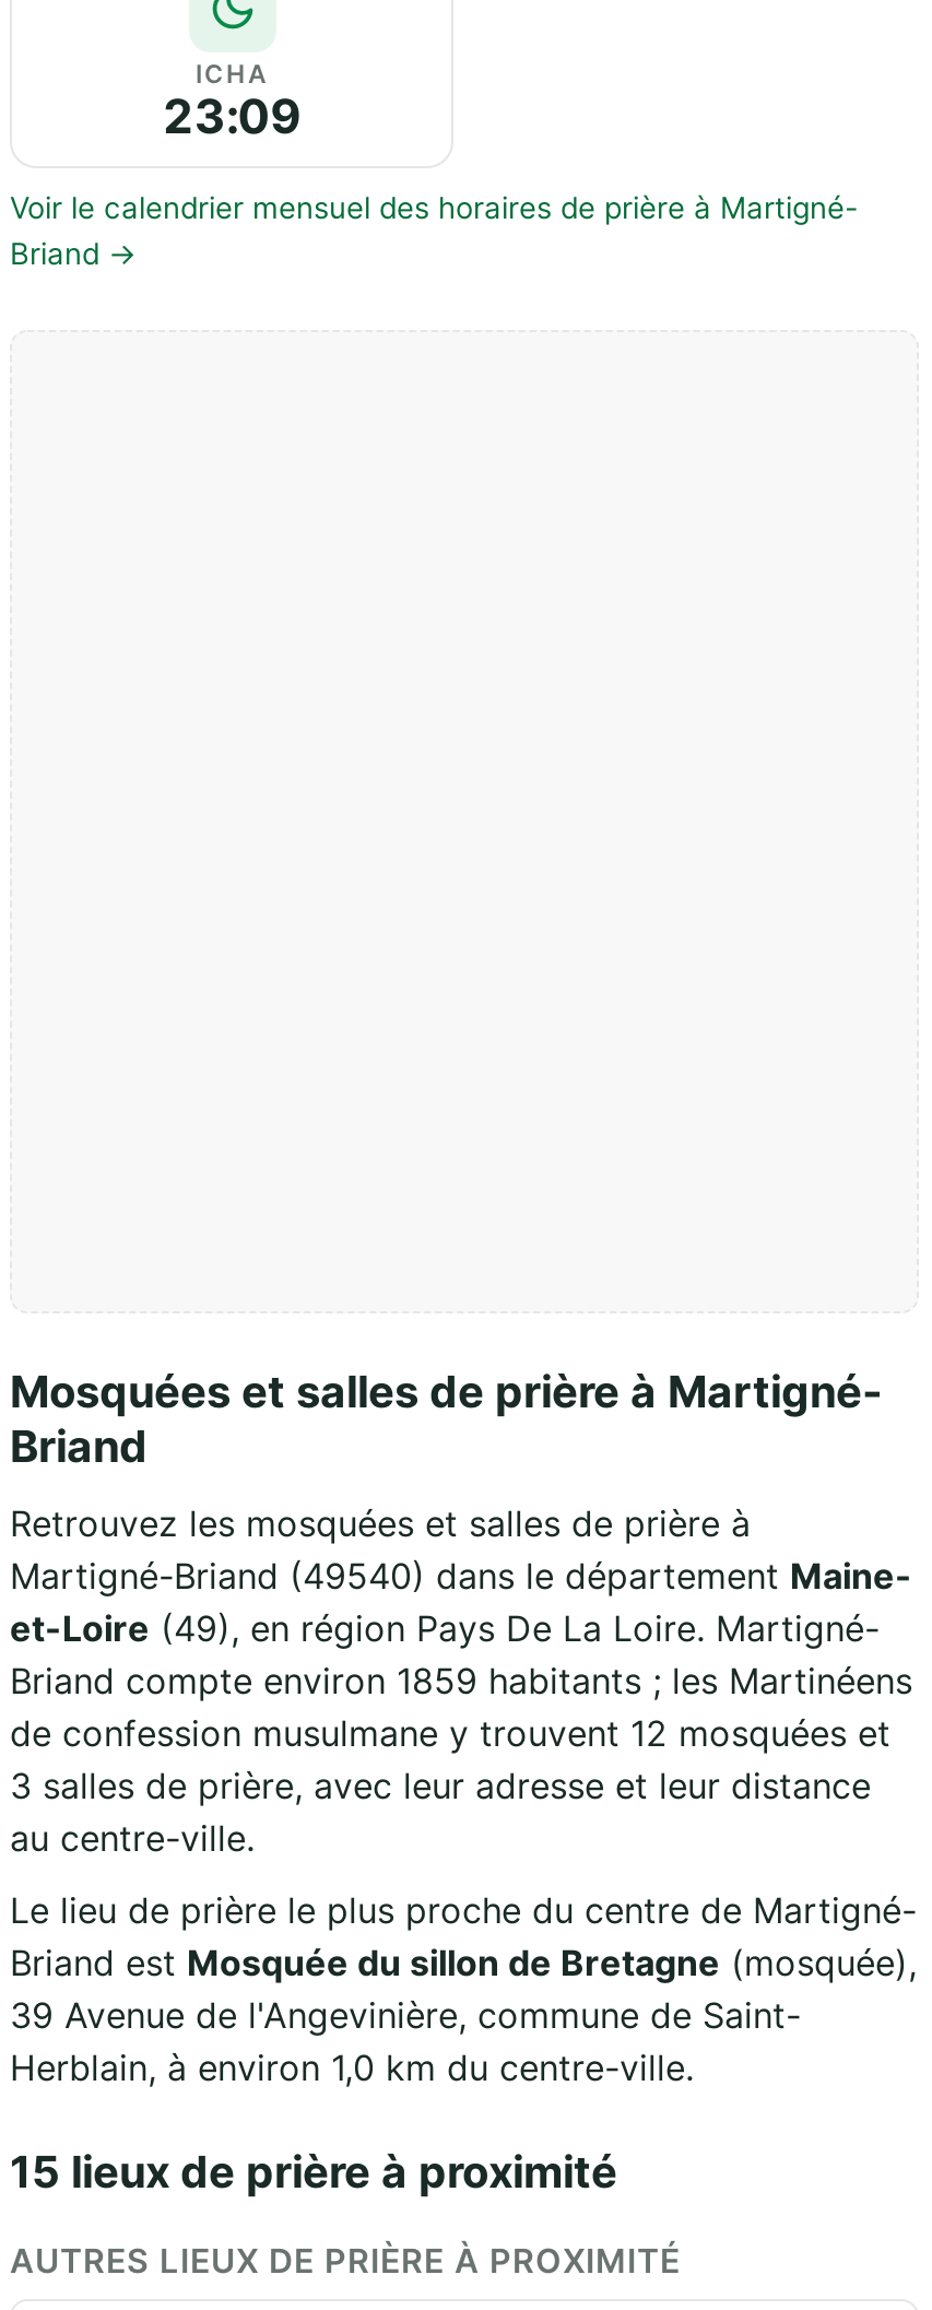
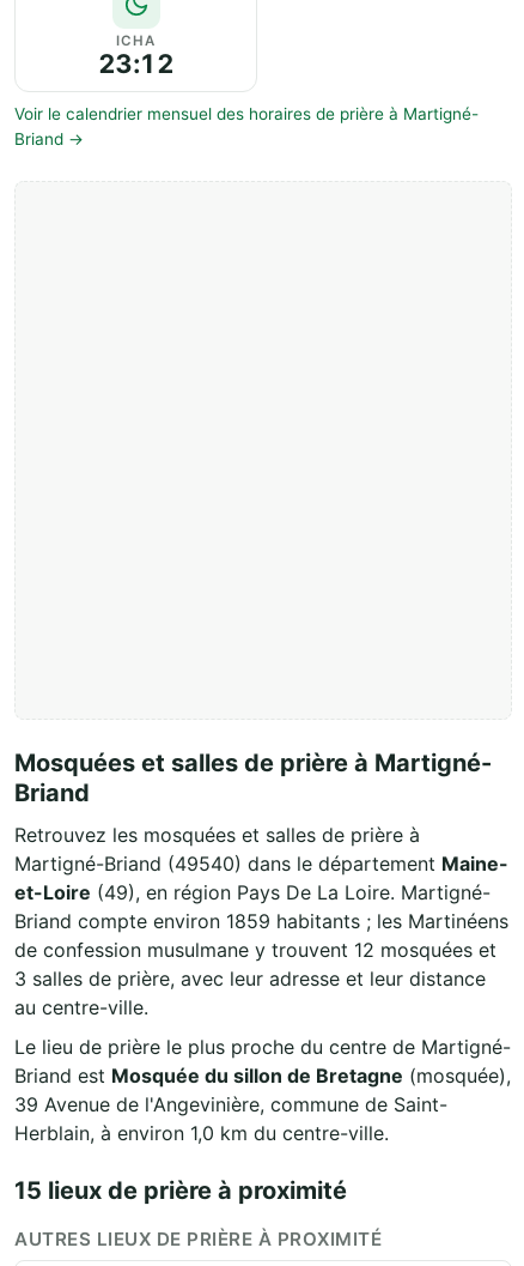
- 23:09
+ 23:12
